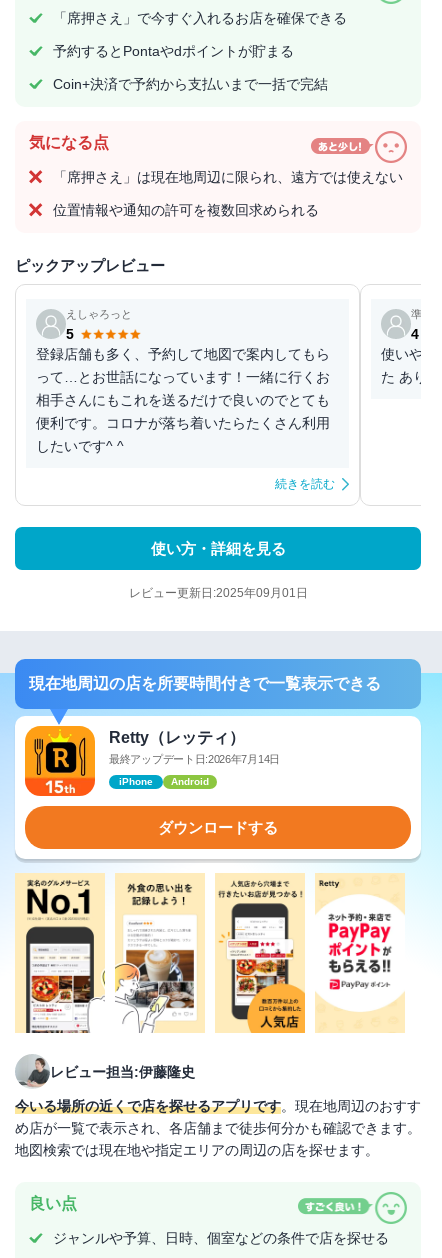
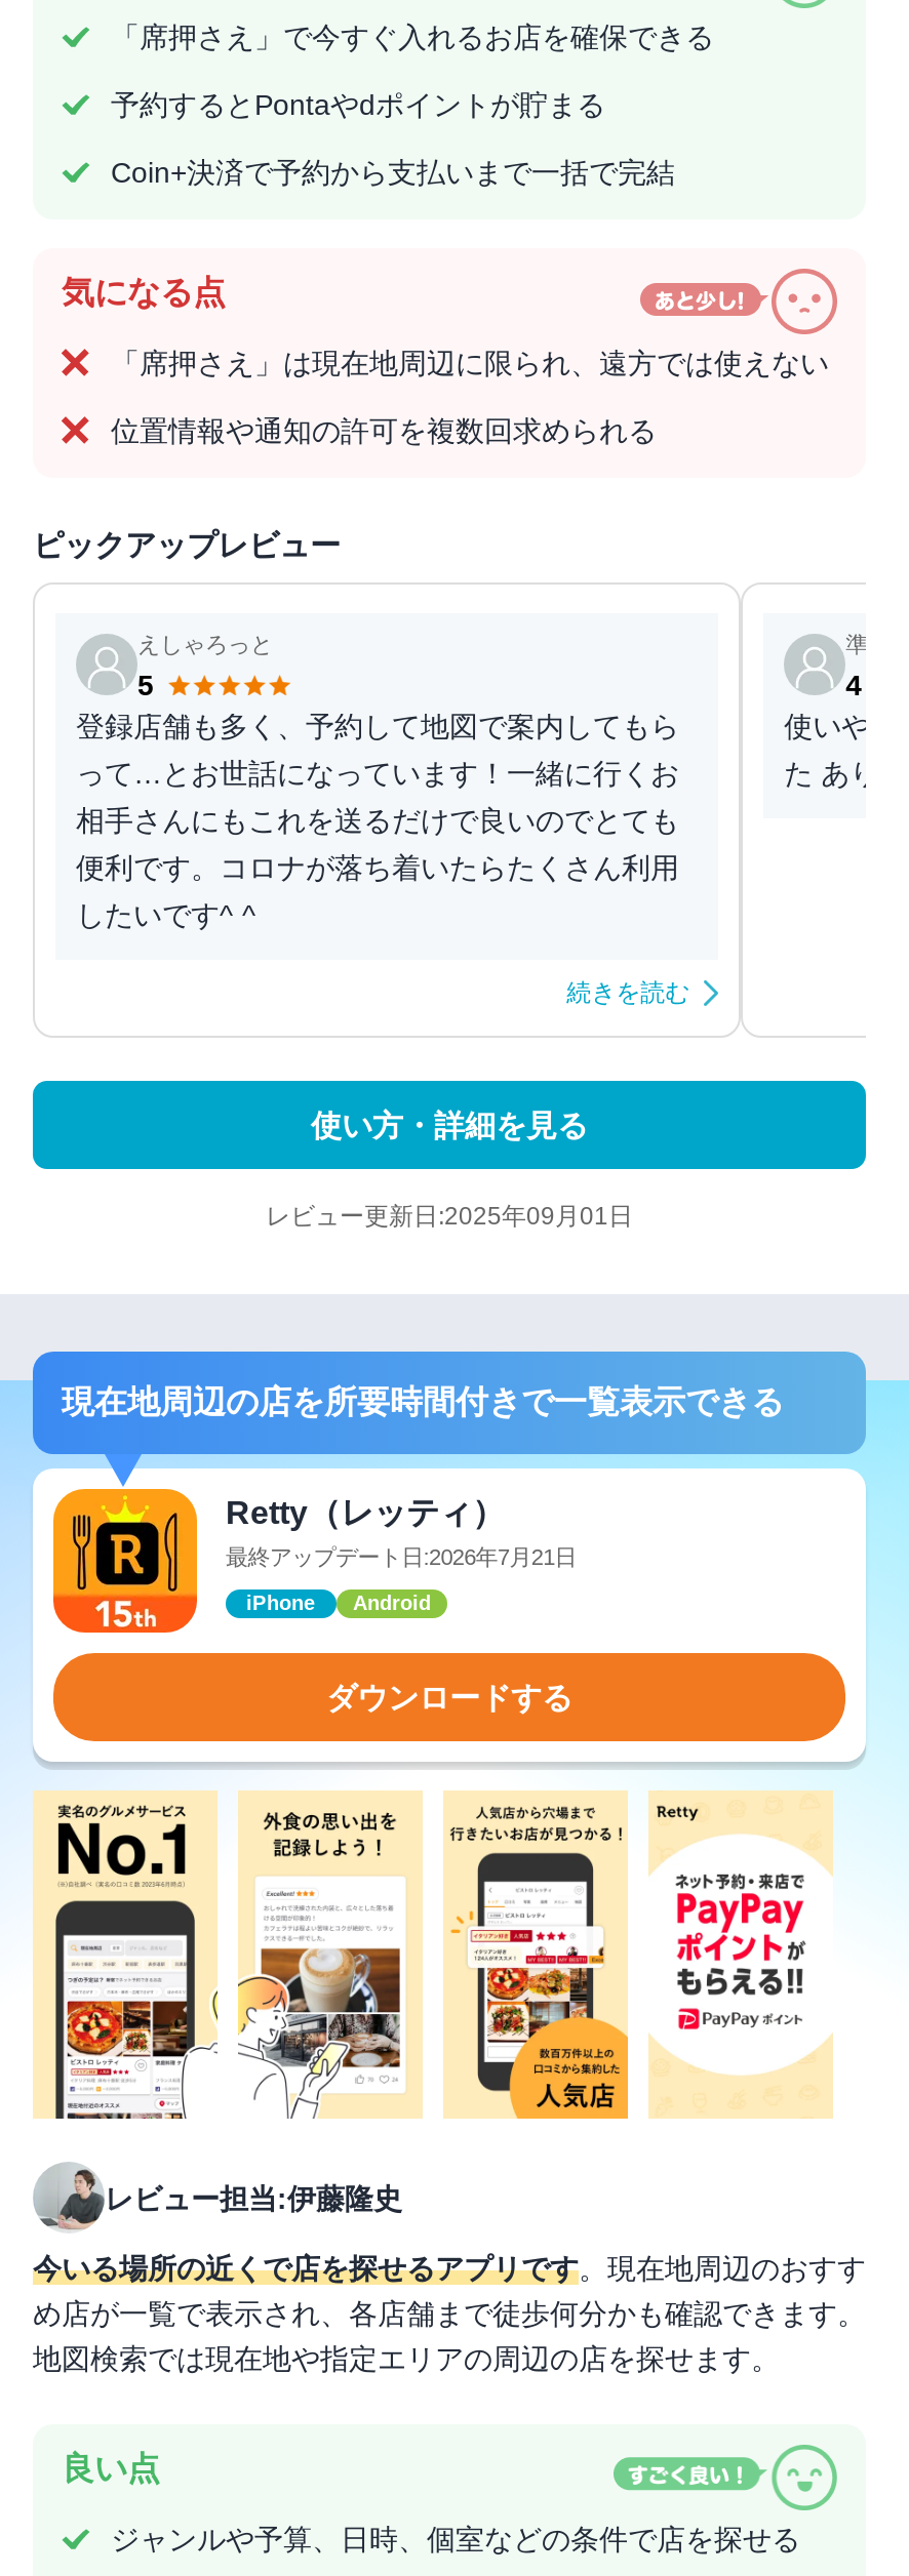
- 最終アップデート日:2026年7月14日
+ 最終アップデート日:2026年7月21日
